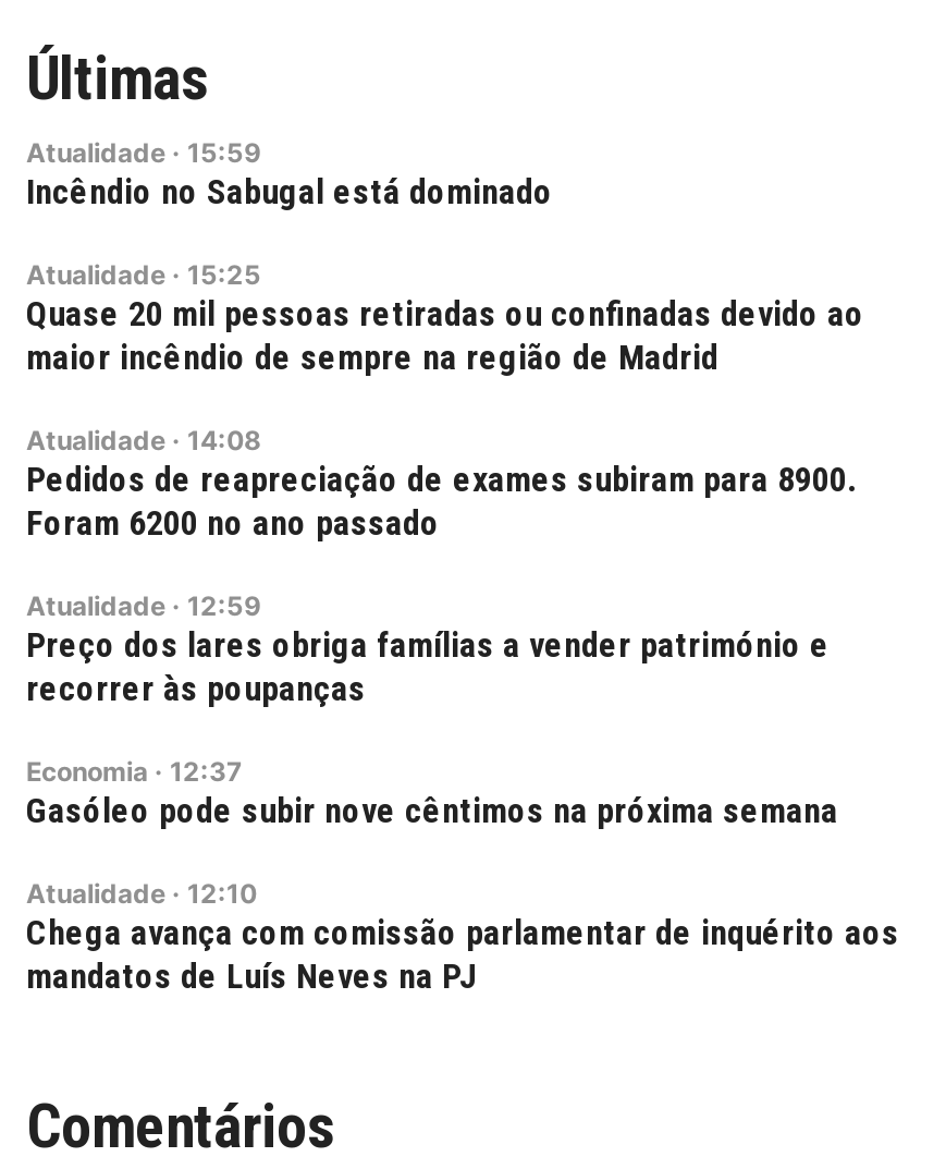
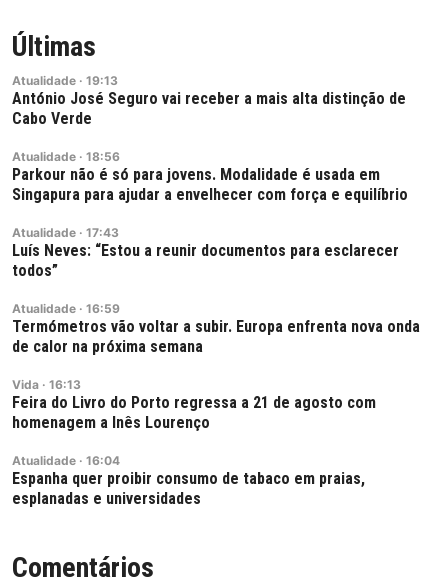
- Atualidade · 15:59
- Incêndio no Sabugal está dominado
+ Atualidade · 19:13
+ António José Seguro vai receber a mais alta distinção de
+ Cabo Verde

- Atualidade · 15:25
- Quase 20 mil pessoas retiradas ou confinadas devido ao
- maior incêndio de sempre na região de Madrid
+ Atualidade · 18:56
+ Parkour não é só para jovens. Modalidade é usada em
+ Singapura para ajudar a envelhecer com força e equilíbrio

- Atualidade · 14:08
- Pedidos de reapreciação de exames subiram para 8900.
- Foram 6200 no ano passado
+ Atualidade · 17:43
+ Luís Neves: “Estou a reunir documentos para esclarecer
+ todos”

- Atualidade · 12:59
- Preço dos lares obriga famílias a vender património e
- recorrer às poupanças
+ Atualidade · 16:59
+ Termómetros vão voltar a subir. Europa enfrenta nova onda
+ de calor na próxima semana

- Economia · 12:37
- Gasóleo pode subir nove cêntimos na próxima semana
+ Vida · 16:13
+ Feira do Livro do Porto regressa a 21 de agosto com
+ homenagem a Inês Lourenço

- Atualidade · 12:10
- Chega avança com comissão parlamentar de inquérito aos
- mandatos de Luís Neves na PJ
+ Atualidade · 16:04
+ Espanha quer proibir consumo de tabaco em praias,
+ esplanadas e universidades
